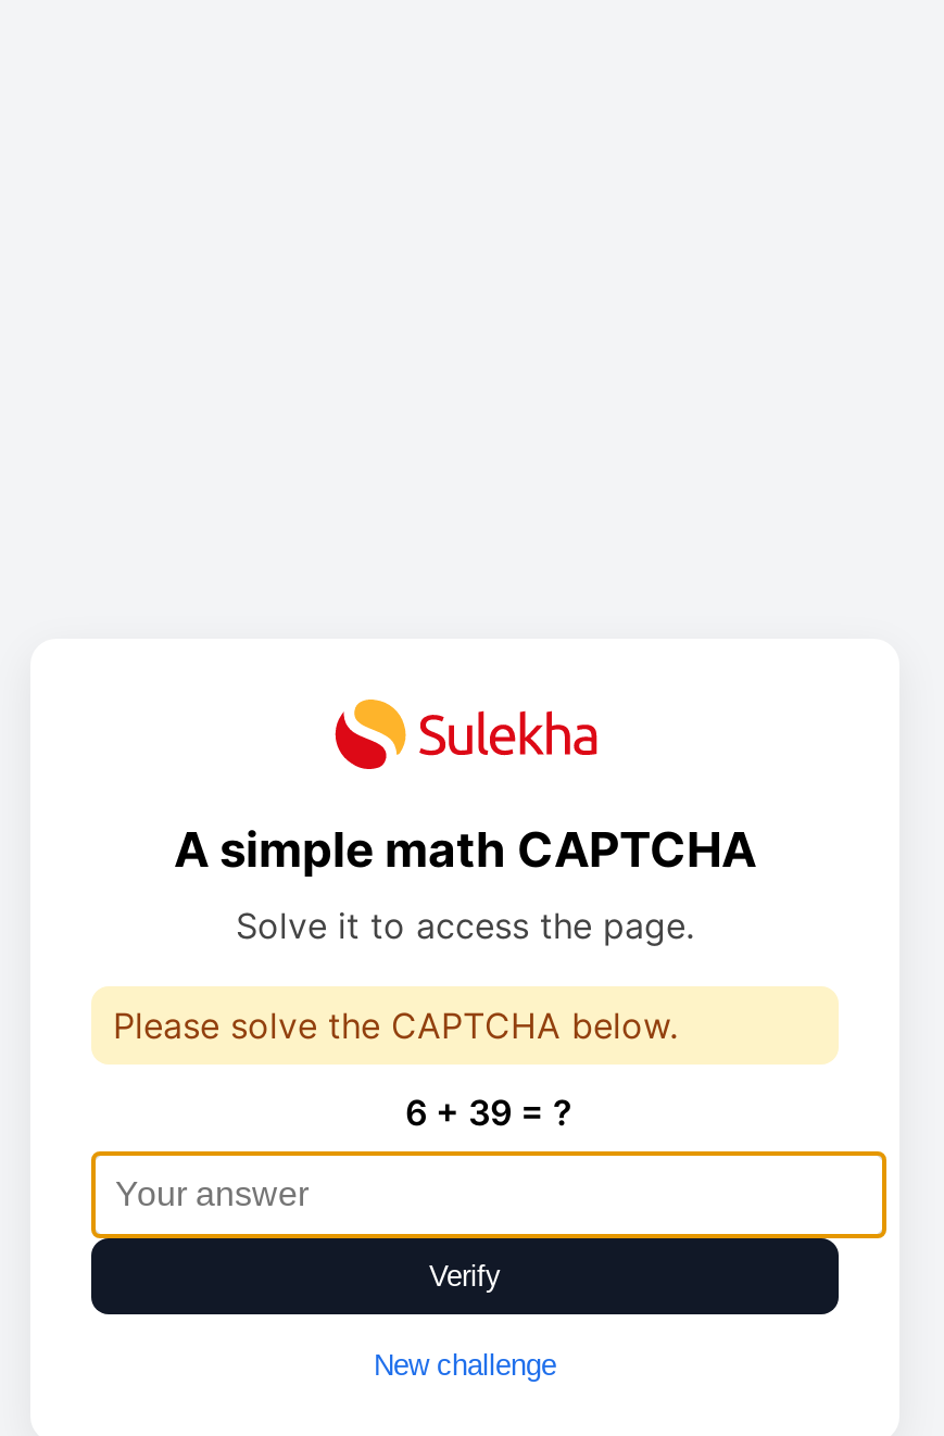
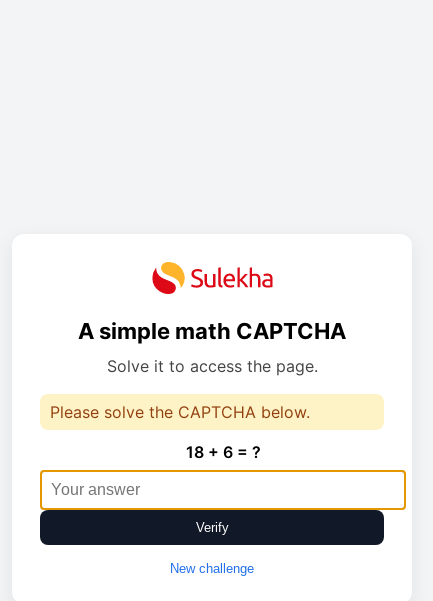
- 6 + 39 = ?
+ 18 + 6 = ?
